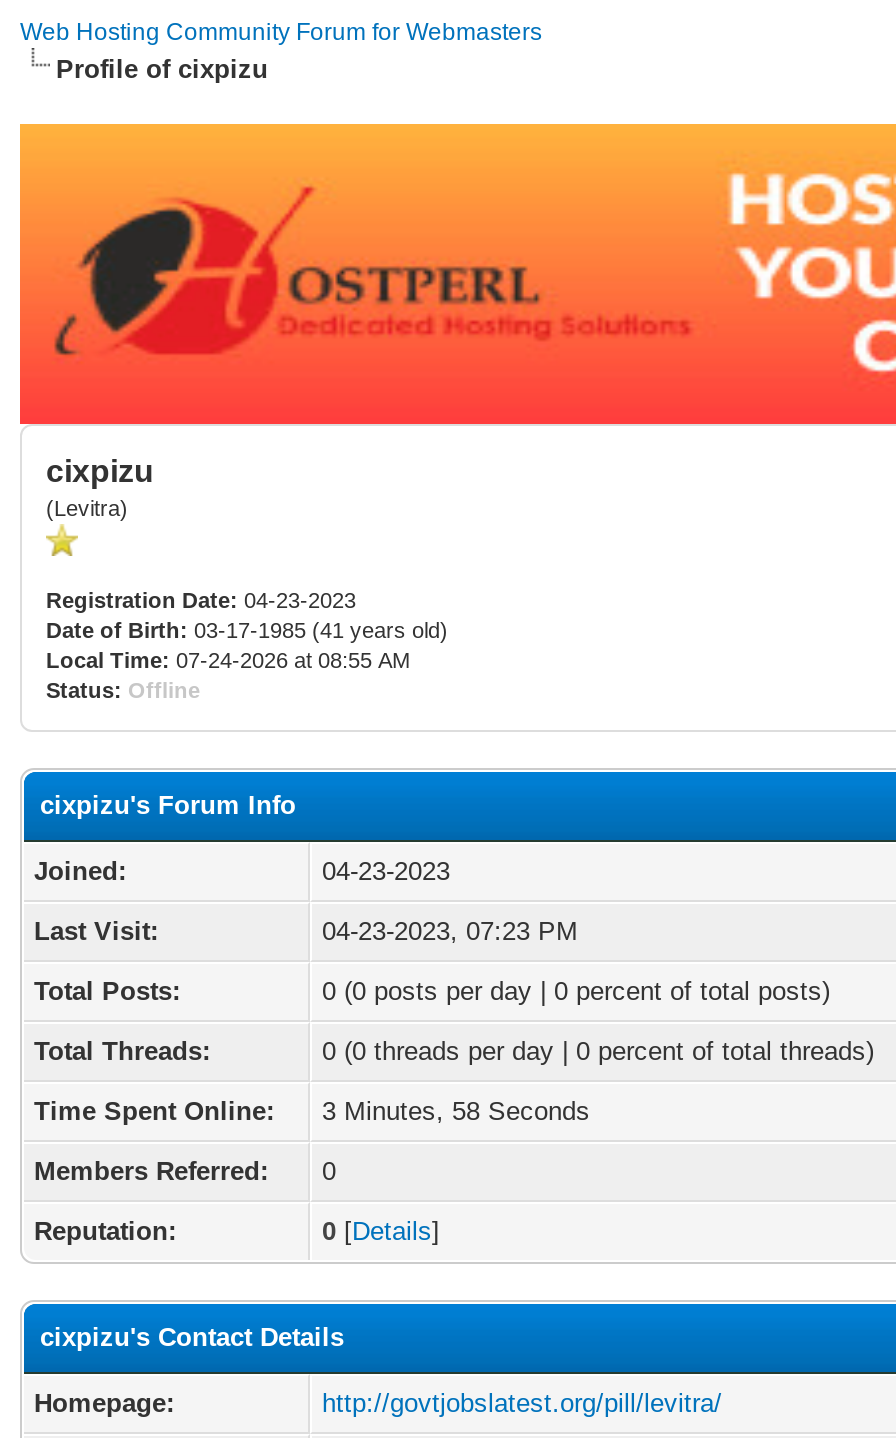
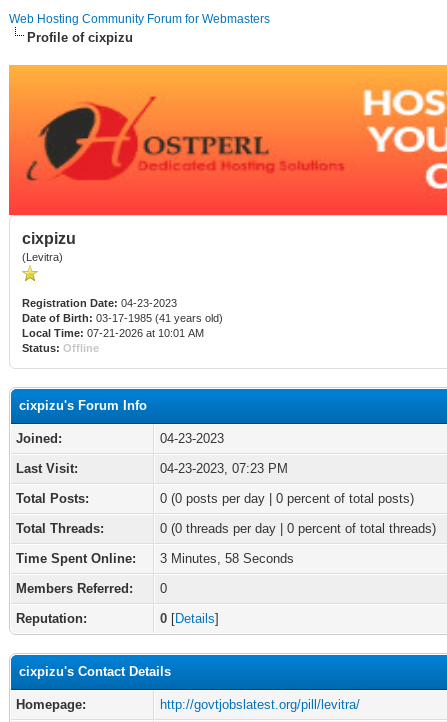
- Local Time: 07-24-2026 at 08:55 AM
+ Local Time: 07-21-2026 at 10:01 AM
